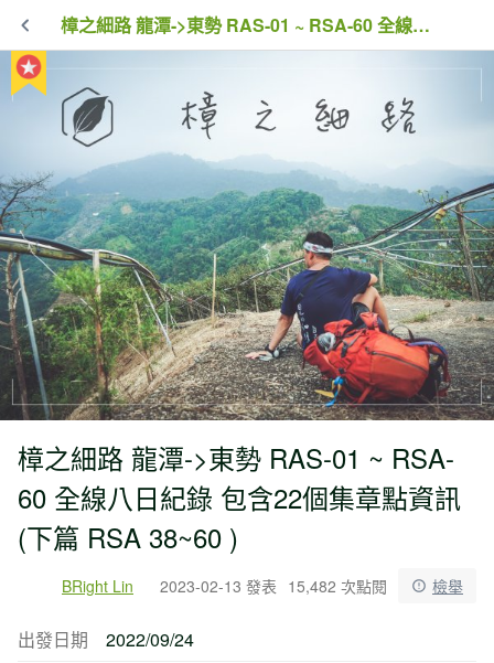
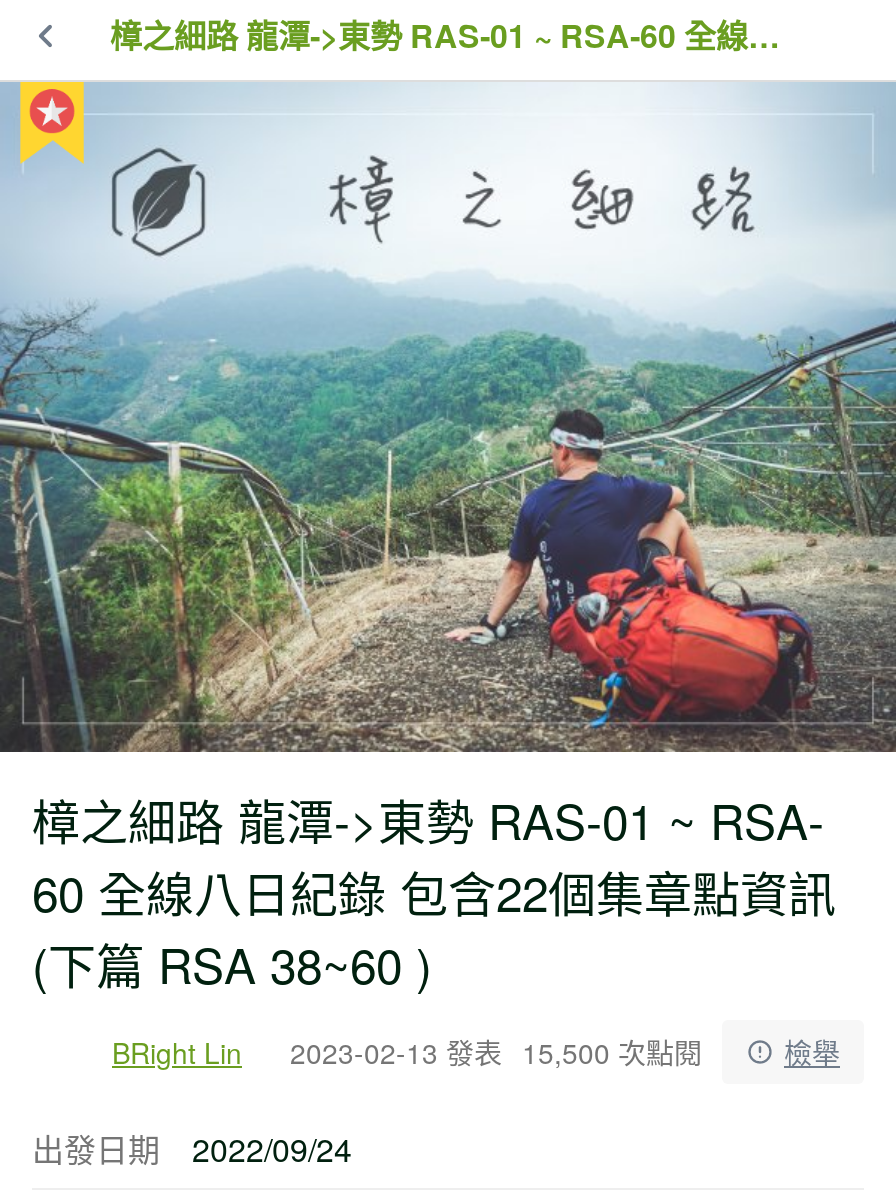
- BRight Lin 2023-02-13 發表 15,482 次點閱
+ BRight Lin 2023-02-13 發表 15,500 次點閱
